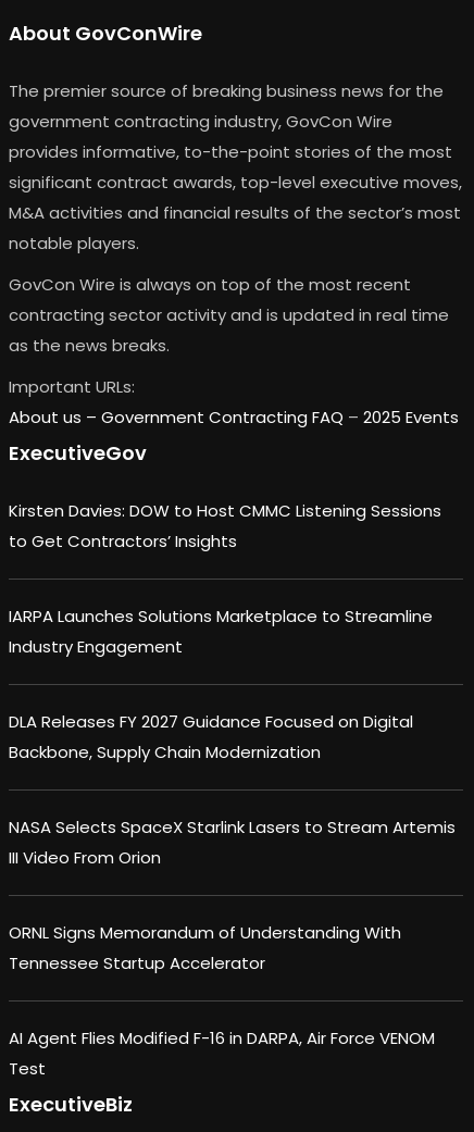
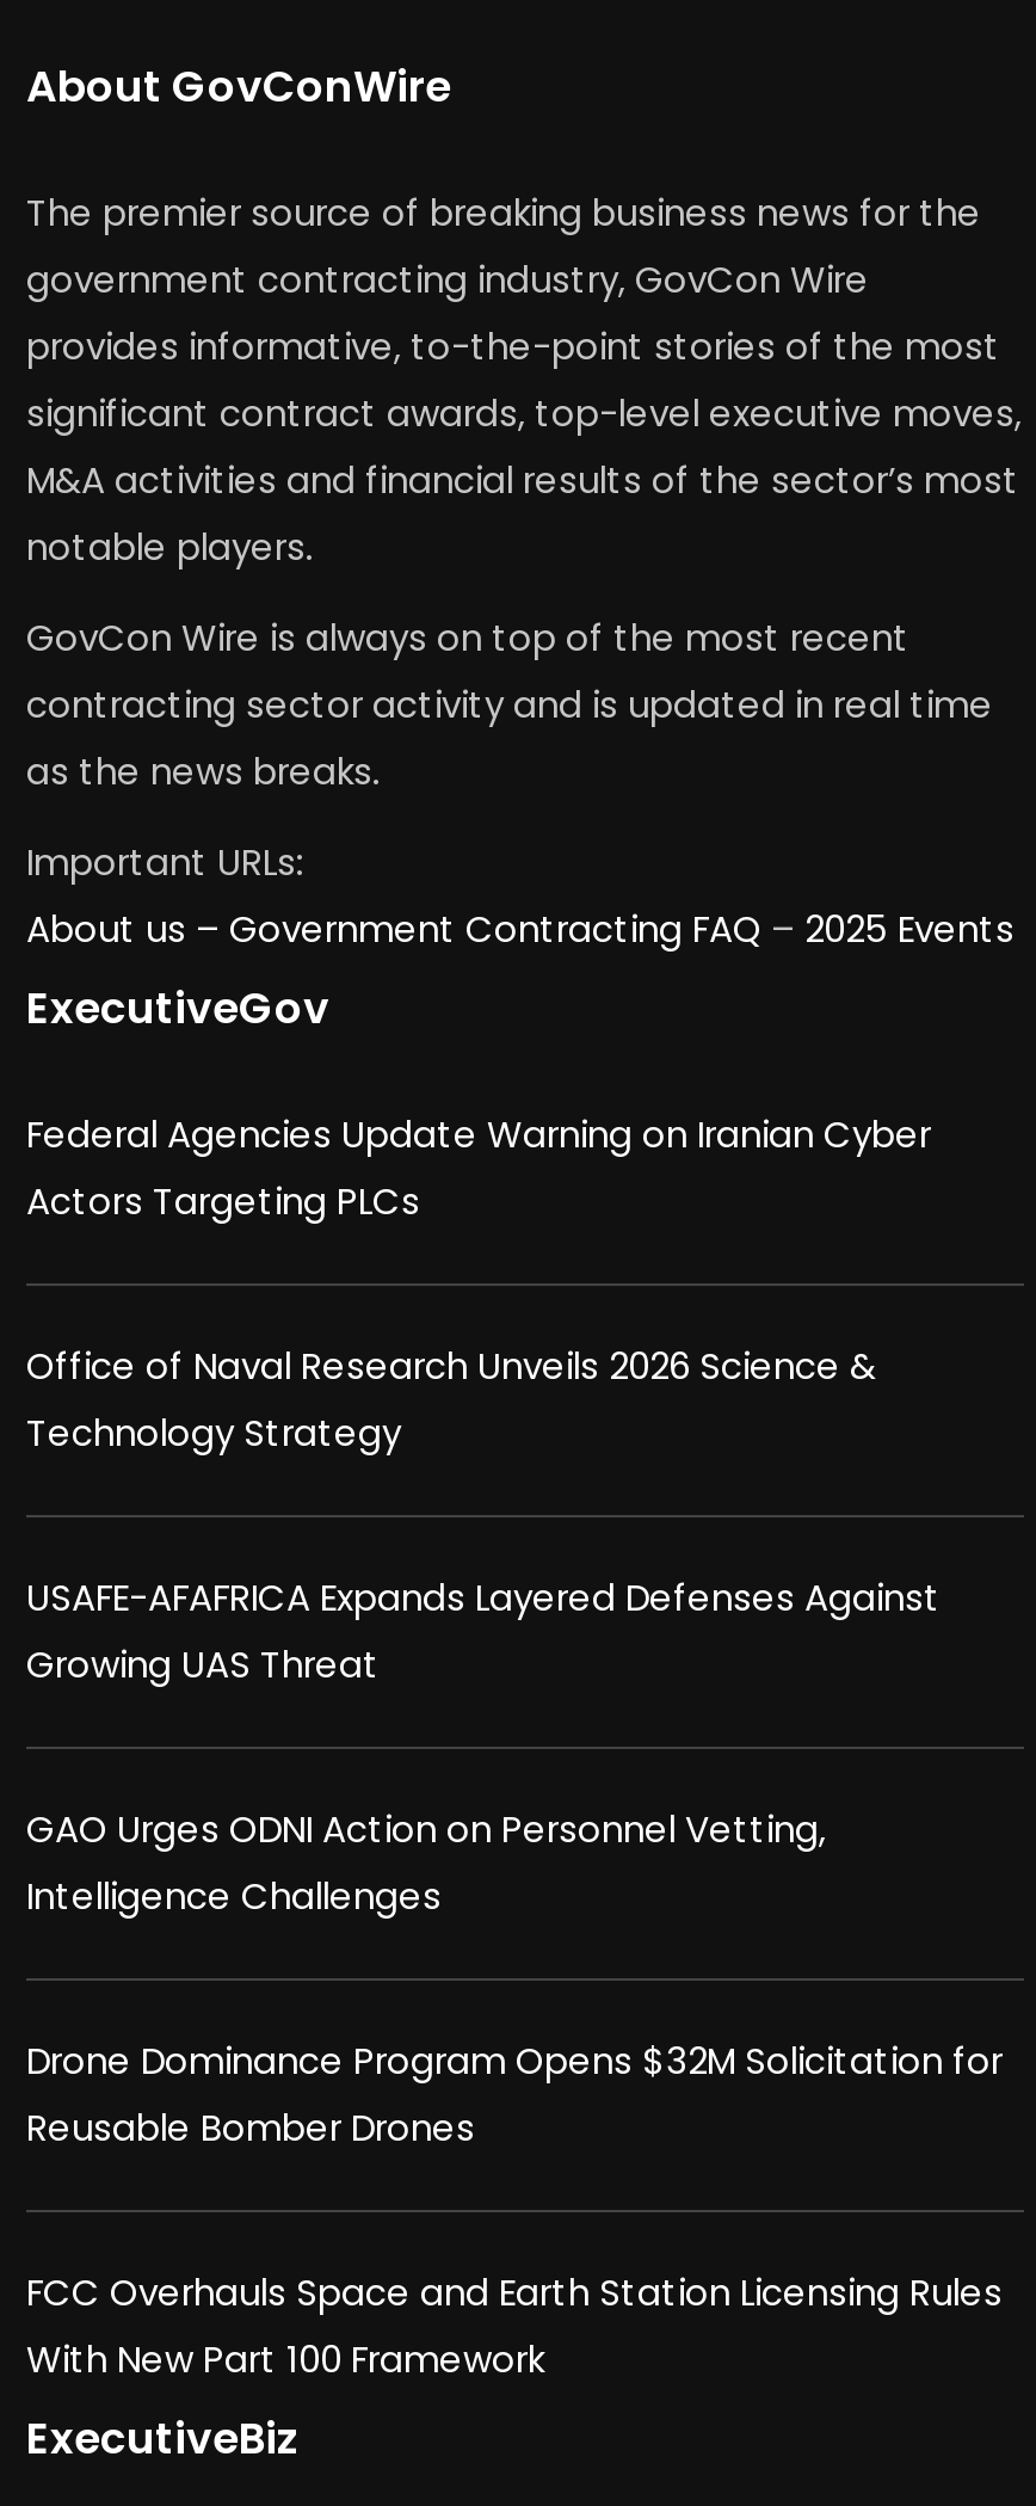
- Kirsten Davies: DOW to Host CMMC Listening Sessions
- to Get Contractors’ Insights
+ Federal Agencies Update Warning on Iranian Cyber
+ Actors Targeting PLCs

- IARPA Launches Solutions Marketplace to Streamline
- Industry Engagement
+ Office of Naval Research Unveils 2026 Science &
+ Technology Strategy

- DLA Releases FY 2027 Guidance Focused on Digital
- Backbone, Supply Chain Modernization
+ USAFE-AFAFRICA Expands Layered Defenses Against
+ Growing UAS Threat

- NASA Selects SpaceX Starlink Lasers to Stream Artemis
- III Video From Orion
+ GAO Urges ODNI Action on Personnel Vetting,
+ Intelligence Challenges

- ORNL Signs Memorandum of Understanding With
- Tennessee Startup Accelerator
+ Drone Dominance Program Opens $32M Solicitation for
+ Reusable Bomber Drones

- AI Agent Flies Modified F-16 in DARPA, Air Force VENOM
- Test
+ FCC Overhauls Space and Earth Station Licensing Rules
+ With New Part 100 Framework
